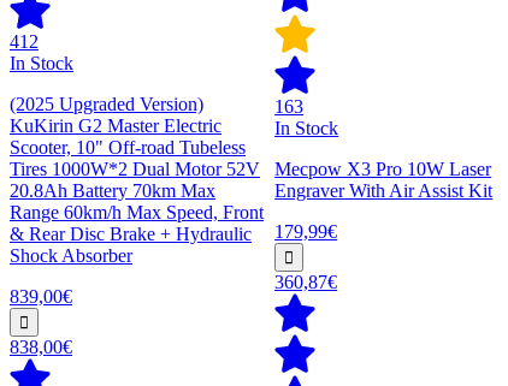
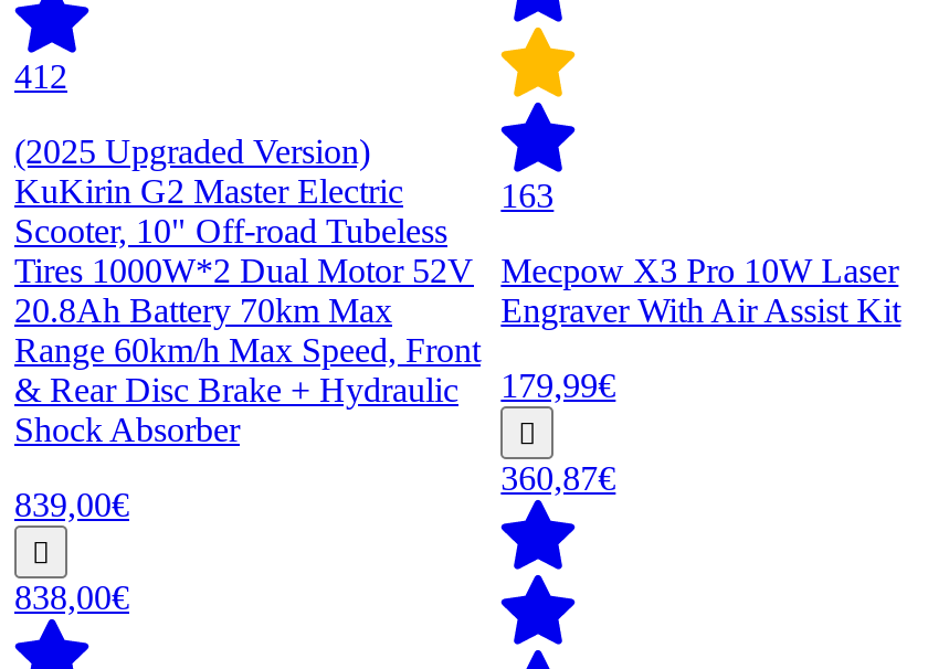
- In Stock

- In Stock
